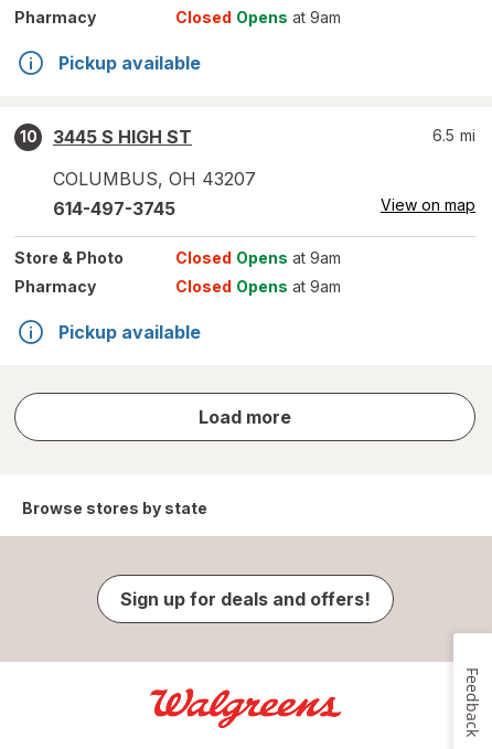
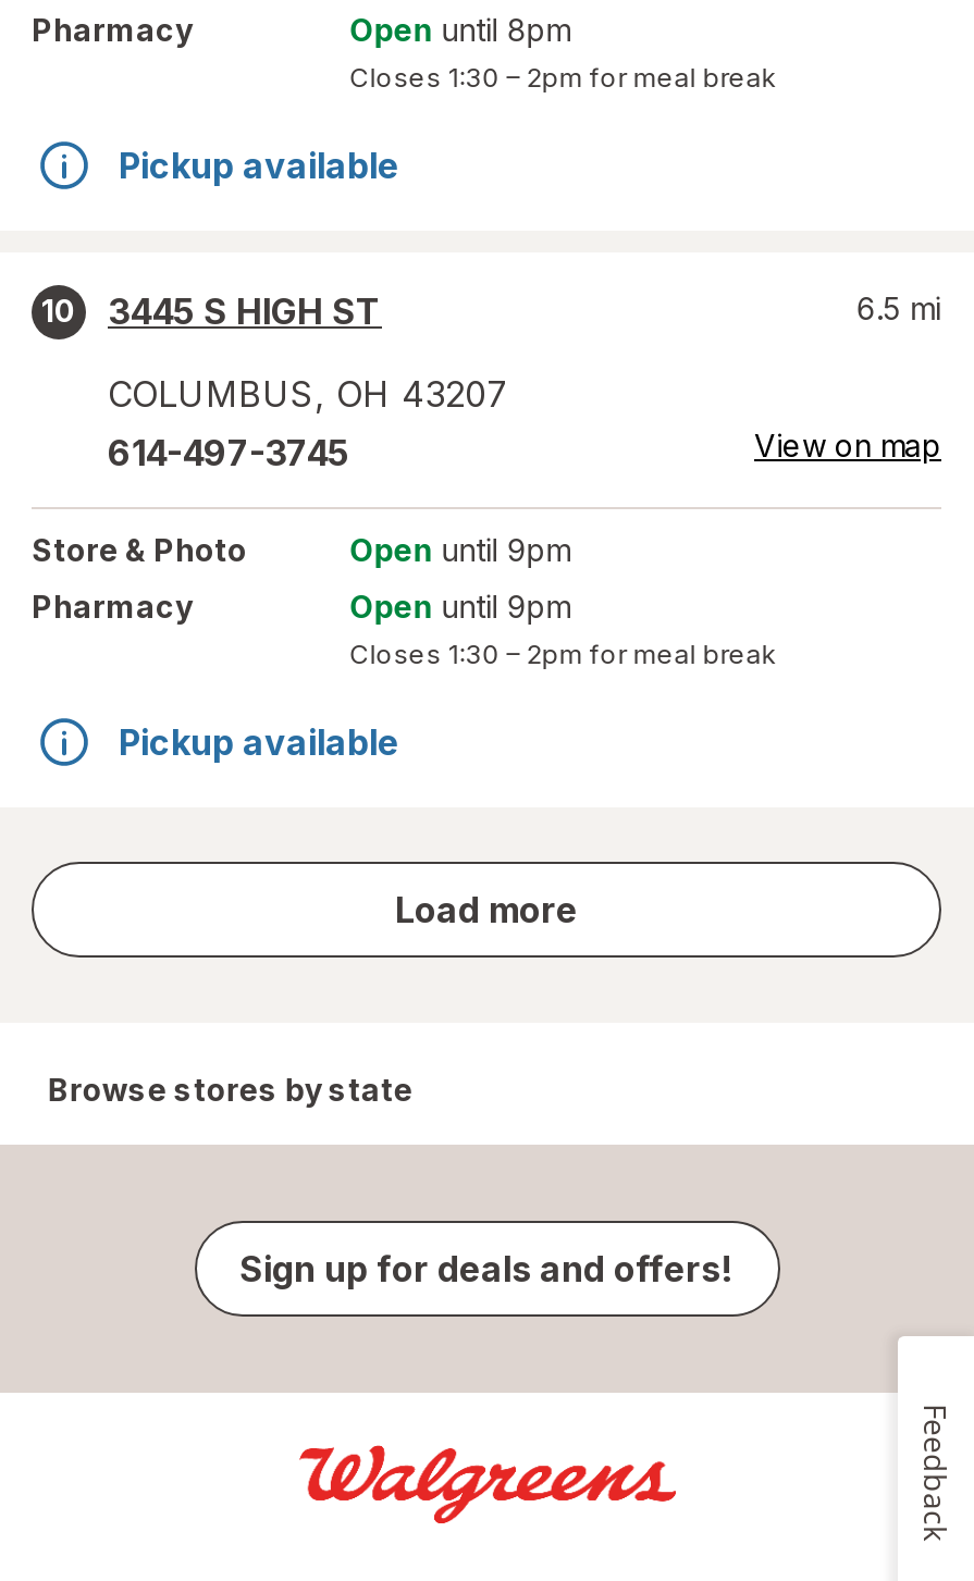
- Closed Opens at 9am
+ Open until 8pm
+ Closes 1:30 – 2pm for meal break

- Closed Opens at 9am
+ Open until 9pm

- Closed Opens at 9am
+ Open until 9pm
+ Closes 1:30 – 2pm for meal break
